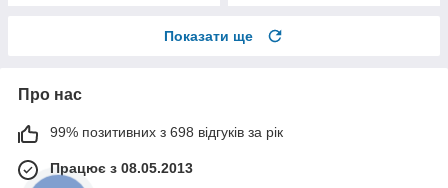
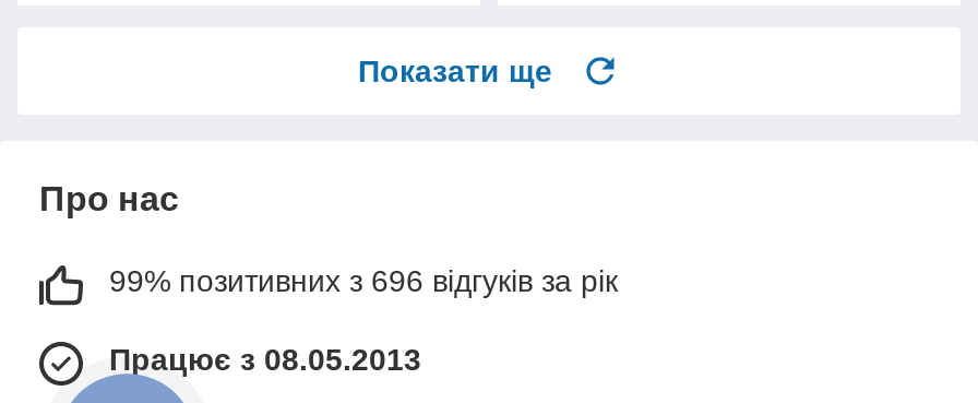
- 99% позитивних з 698 відгуків за рік
+ 99% позитивних з 696 відгуків за рік
